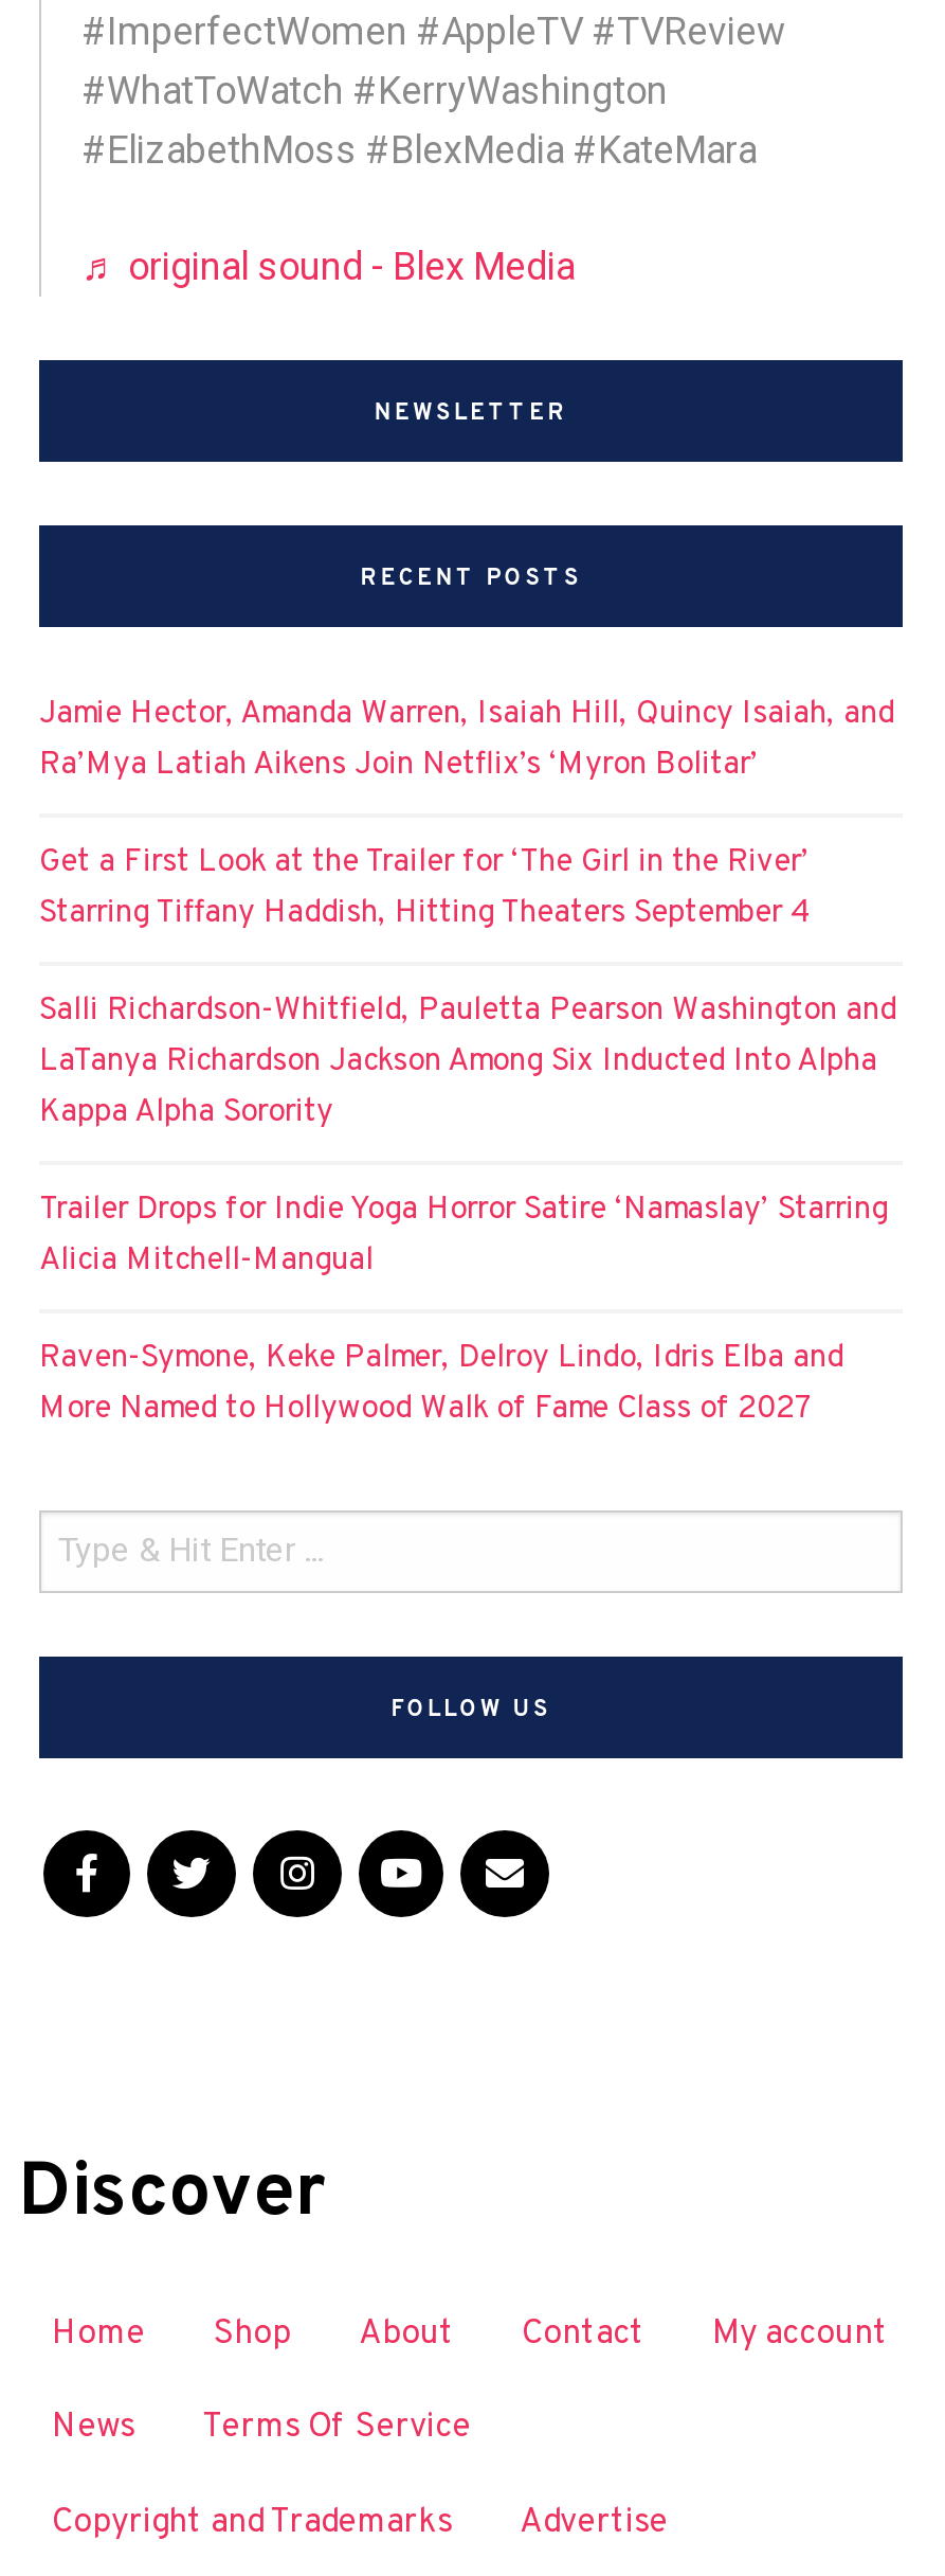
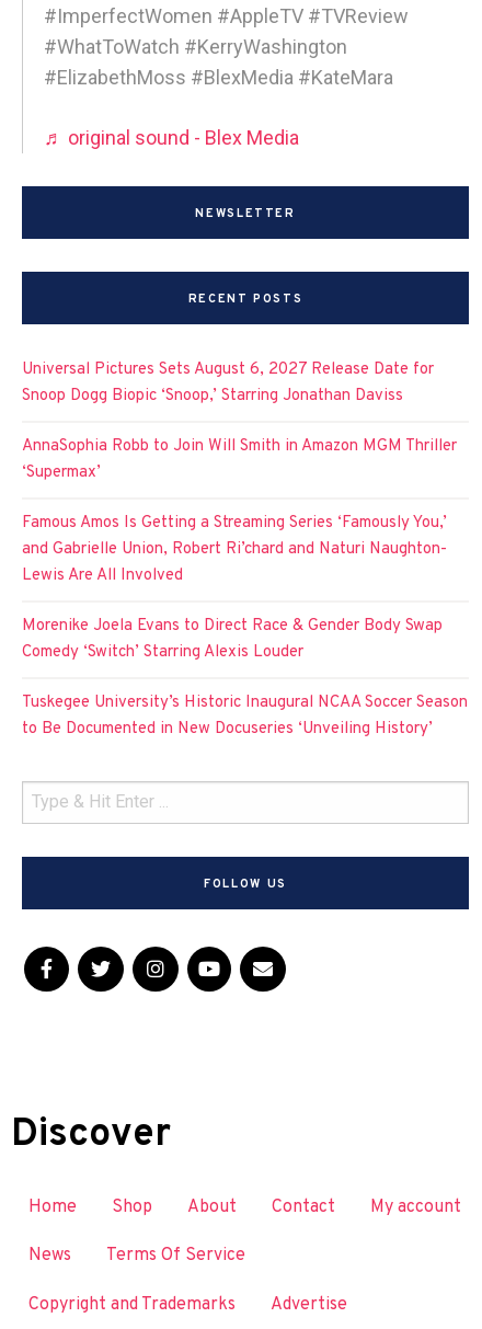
- Jamie Hector, Amanda Warren, Isaiah Hill, Quincy Isaiah, and
- Ra’Mya Latiah Aikens Join Netflix’s ‘Myron Bolitar’
+ Universal Pictures Sets August 6, 2027 Release Date for
+ Snoop Dogg Biopic ‘Snoop,’ Starring Jonathan Daviss

- Get a First Look at the Trailer for ‘The Girl in the River’
- Starring Tiffany Haddish, Hitting Theaters September 4
+ AnnaSophia Robb to Join Will Smith in Amazon MGM Thriller
+ ‘Supermax’

- Salli Richardson-Whitfield, Pauletta Pearson Washington and
- LaTanya Richardson Jackson Among Six Inducted Into Alpha
- Kappa Alpha Sorority
+ Famous Amos Is Getting a Streaming Series ‘Famously You,’
+ and Gabrielle Union, Robert Ri’chard and Naturi Naughton-
+ Lewis Are All Involved

- Trailer Drops for Indie Yoga Horror Satire ‘Namaslay’ Starring
- Alicia Mitchell-Mangual
+ Morenike Joela Evans to Direct Race & Gender Body Swap
+ Comedy ‘Switch’ Starring Alexis Louder

- Raven-Symone, Keke Palmer, Delroy Lindo, Idris Elba and
- More Named to Hollywood Walk of Fame Class of 2027
+ Tuskegee University’s Historic Inaugural NCAA Soccer Season
+ to Be Documented in New Docuseries ‘Unveiling History’
